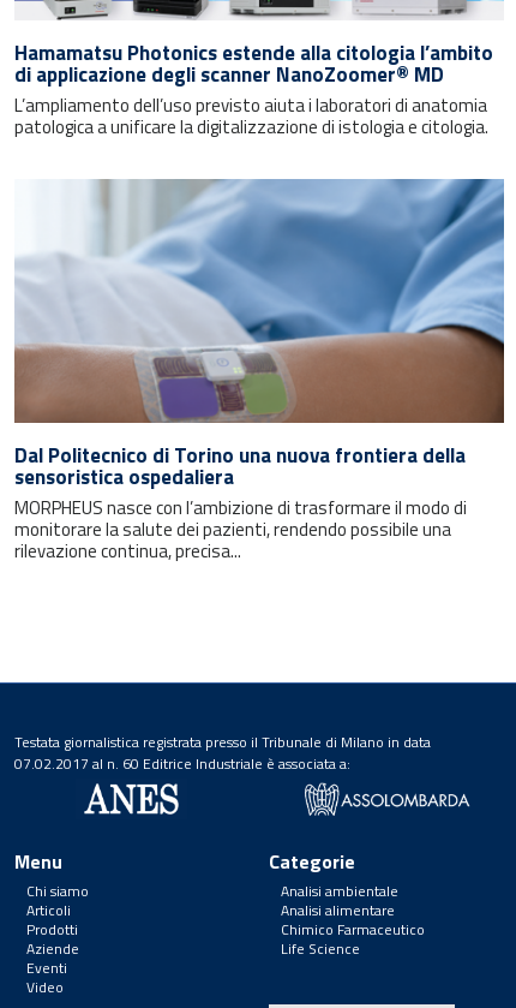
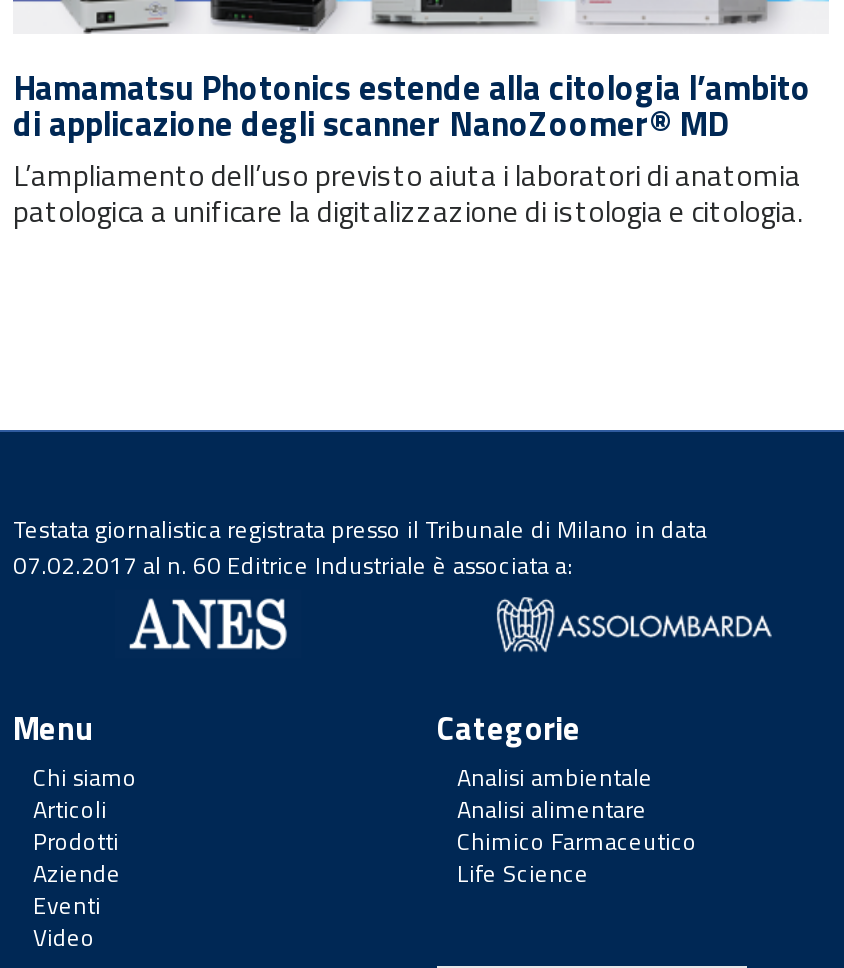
- [image]
- Dal Politecnico di Torino una nuova frontiera della
- sensoristica ospedaliera
- MORPHEUS nasce con l’ambizione di trasformare il modo di
- monitorare la salute dei pazienti, rendendo possibile una
- rilevazione continua, precisa...
